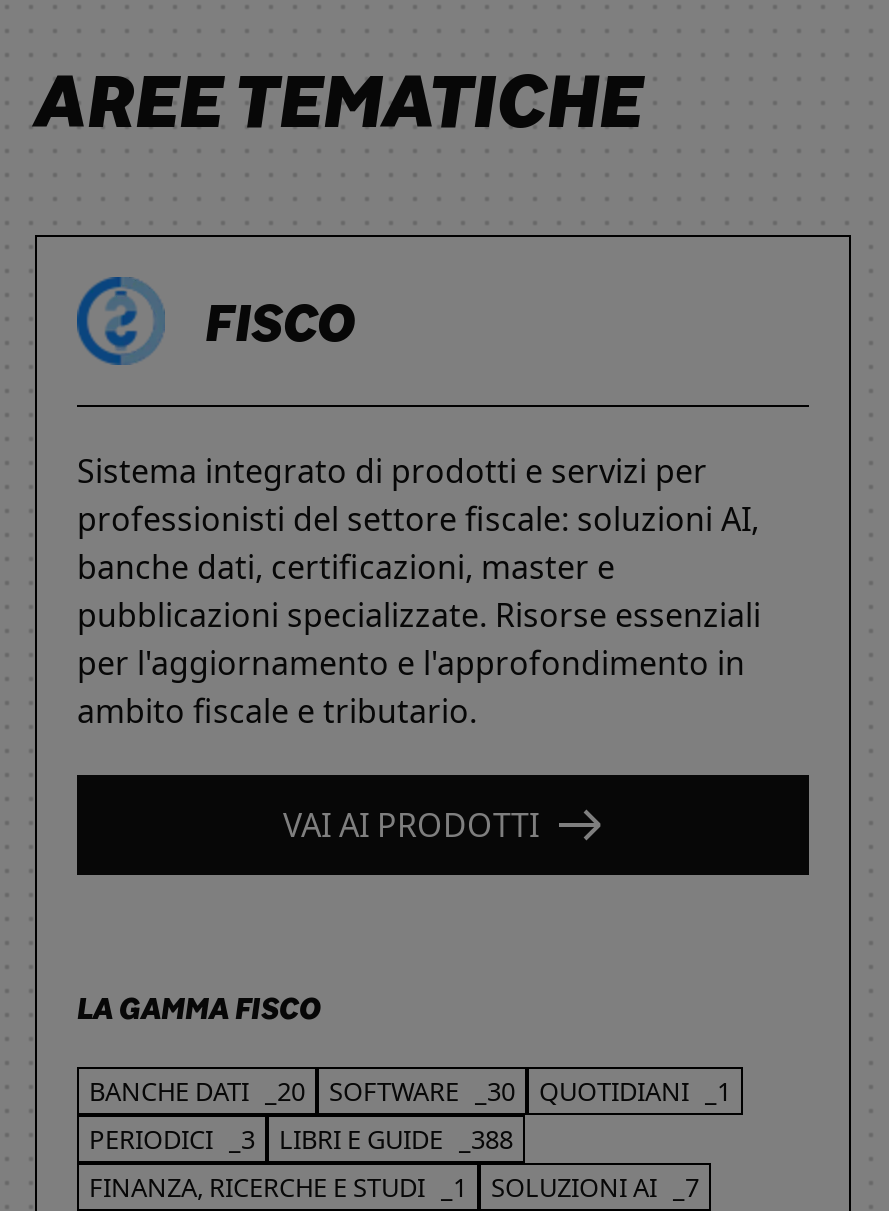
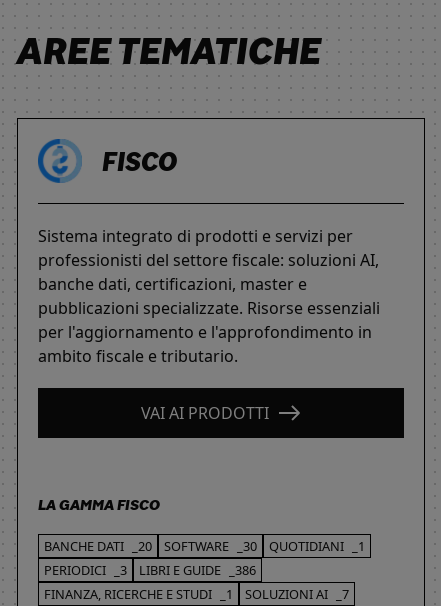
- PERIODICI _3 LIBRI E GUIDE _388
+ PERIODICI _3 LIBRI E GUIDE _386
